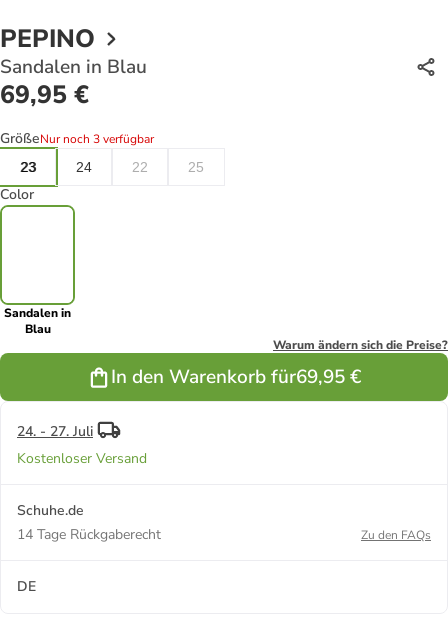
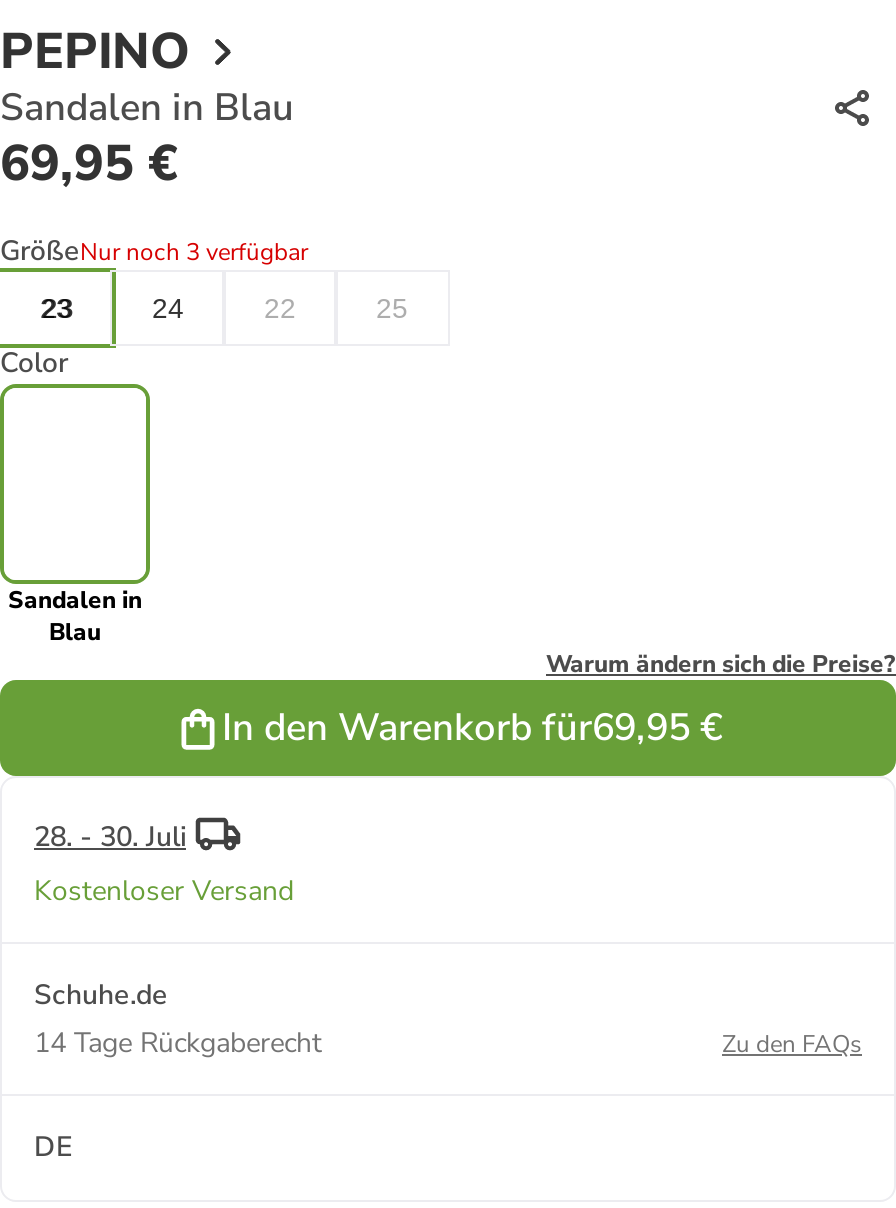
- 24. - 27. Juli
+ 28. - 30. Juli
